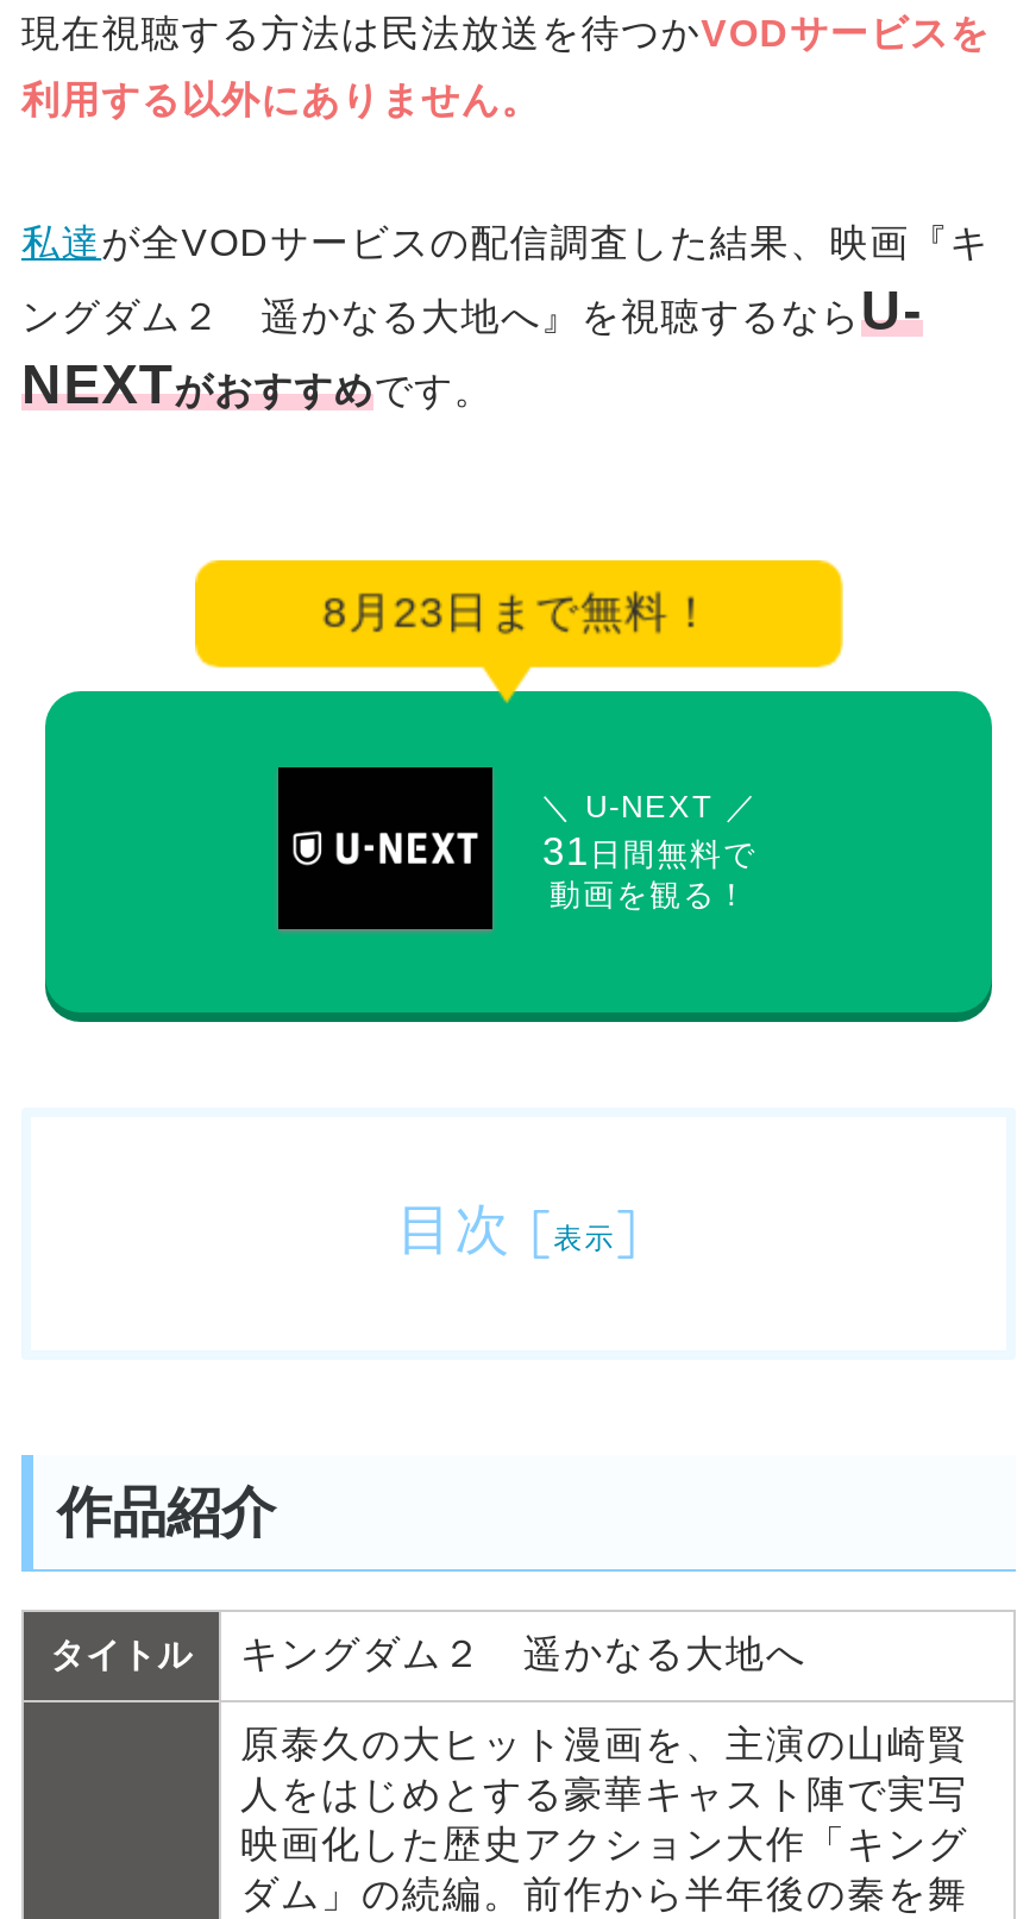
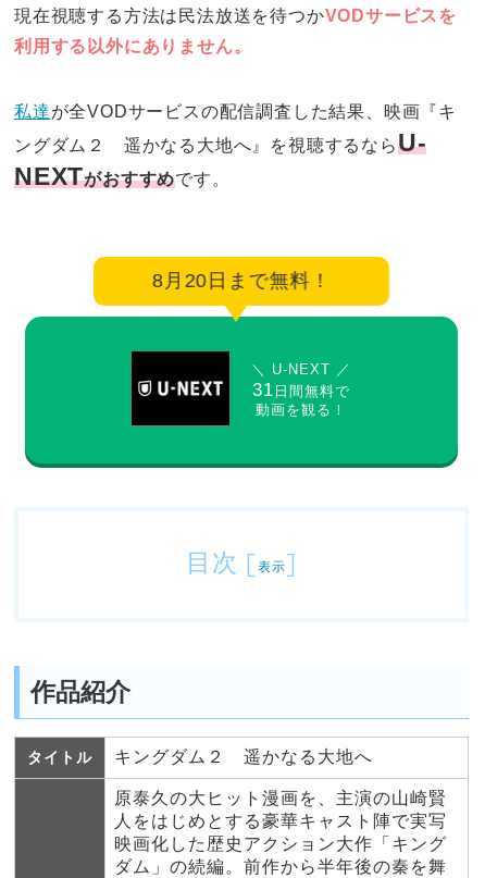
- 8月23日まで無料！
+ 8月20日まで無料！
